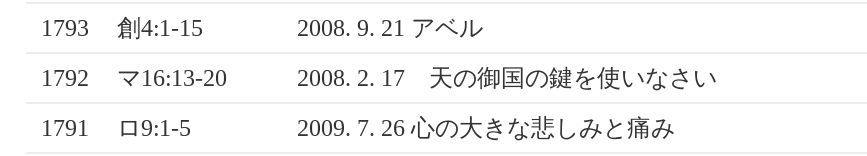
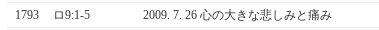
- 創4:1-15
- 2008. 9. 21 アベル
- 1792
- マ16:13-20
- 2008. 2. 17 天の御国の鍵を使いなさい
- 1791
